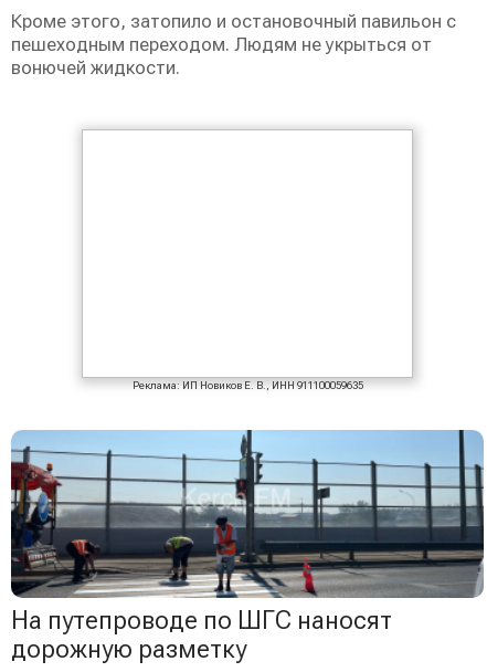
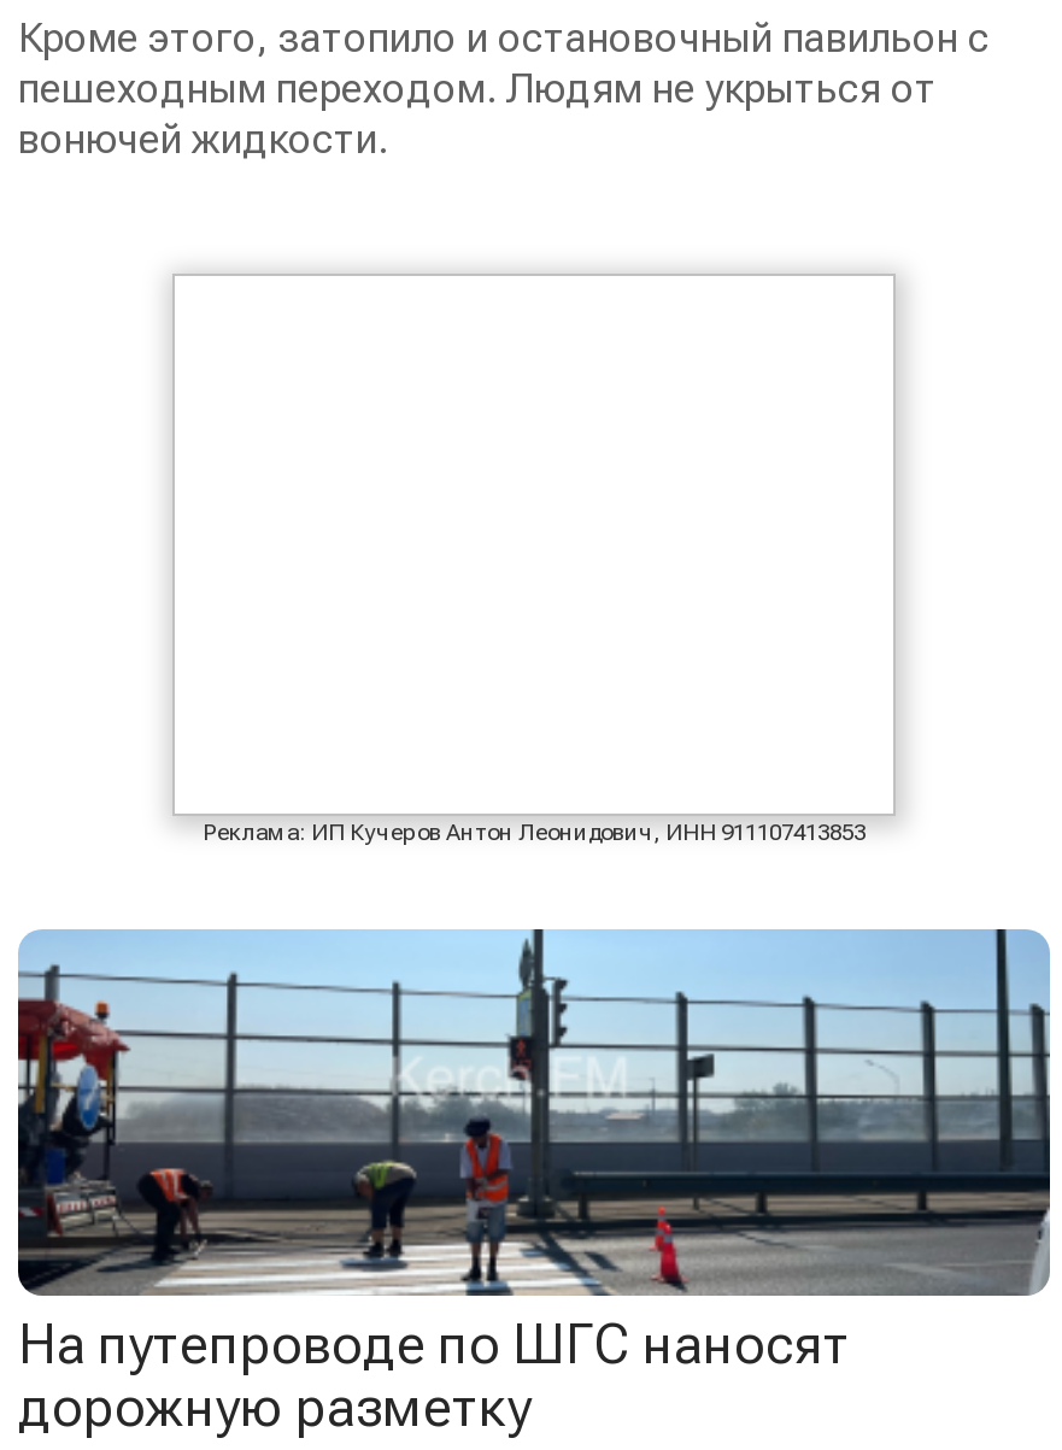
- Реклама: ИП Новиков Е. В., ИНН 911100059635
+ Реклама: ИП Кучеров Антон Леонидович, ИНН 911107413853
